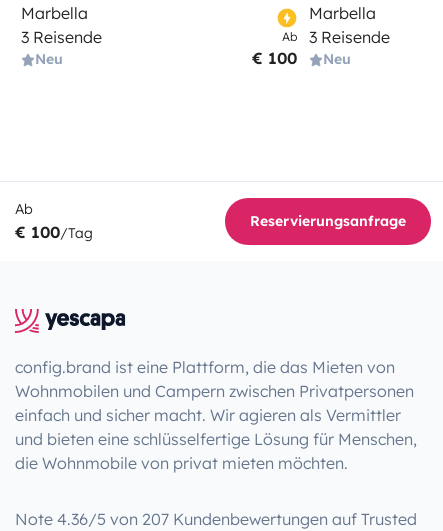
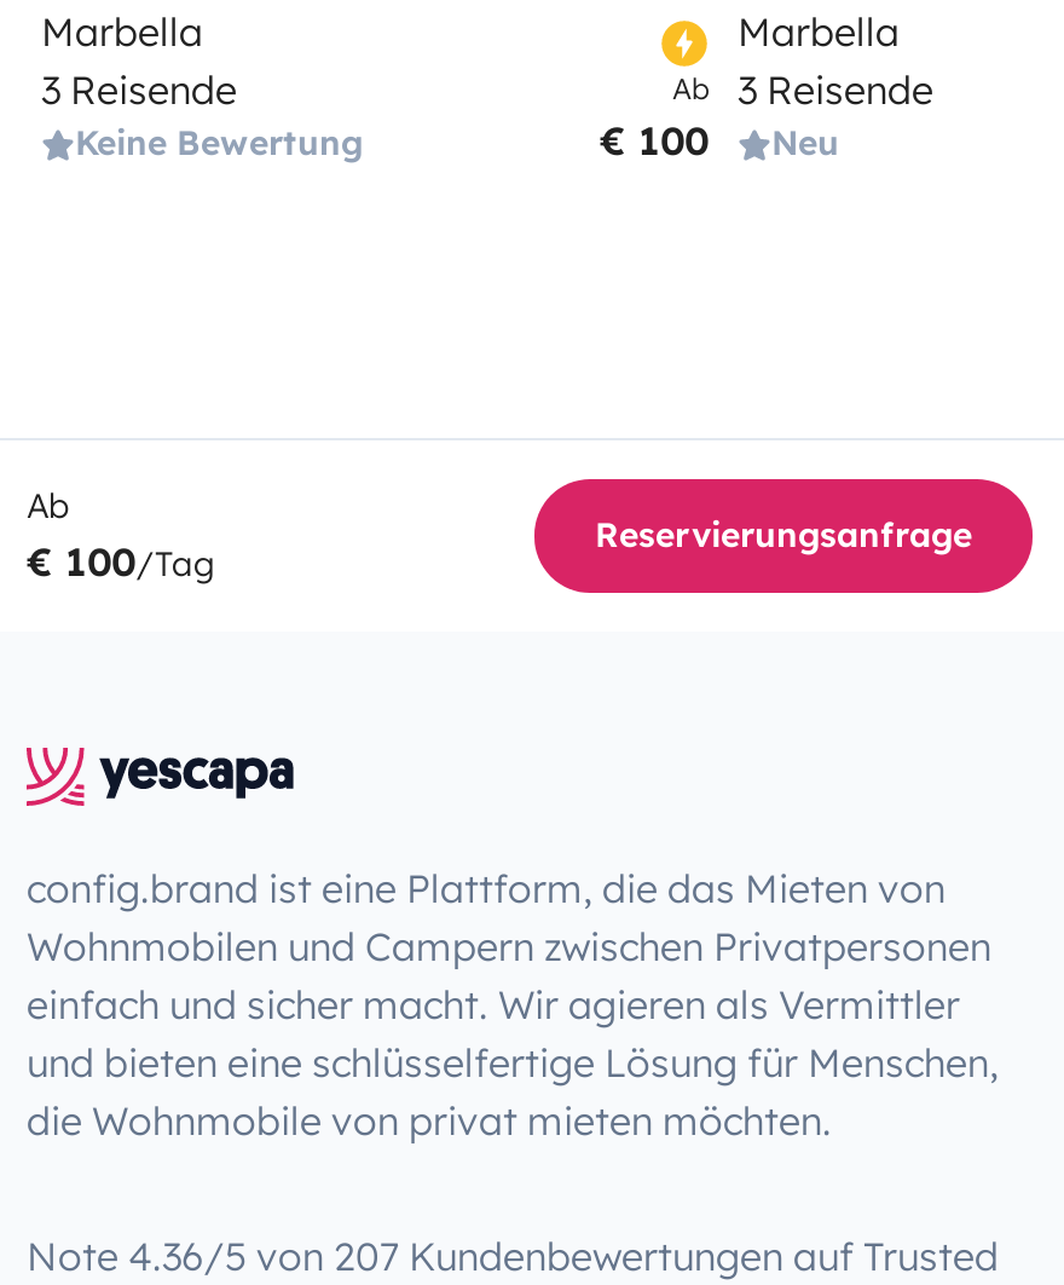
- Neu
+ Keine Bewertung
